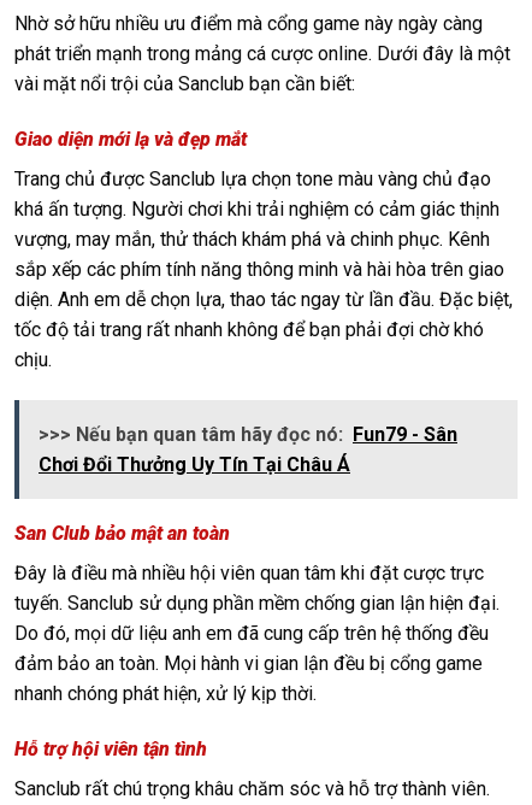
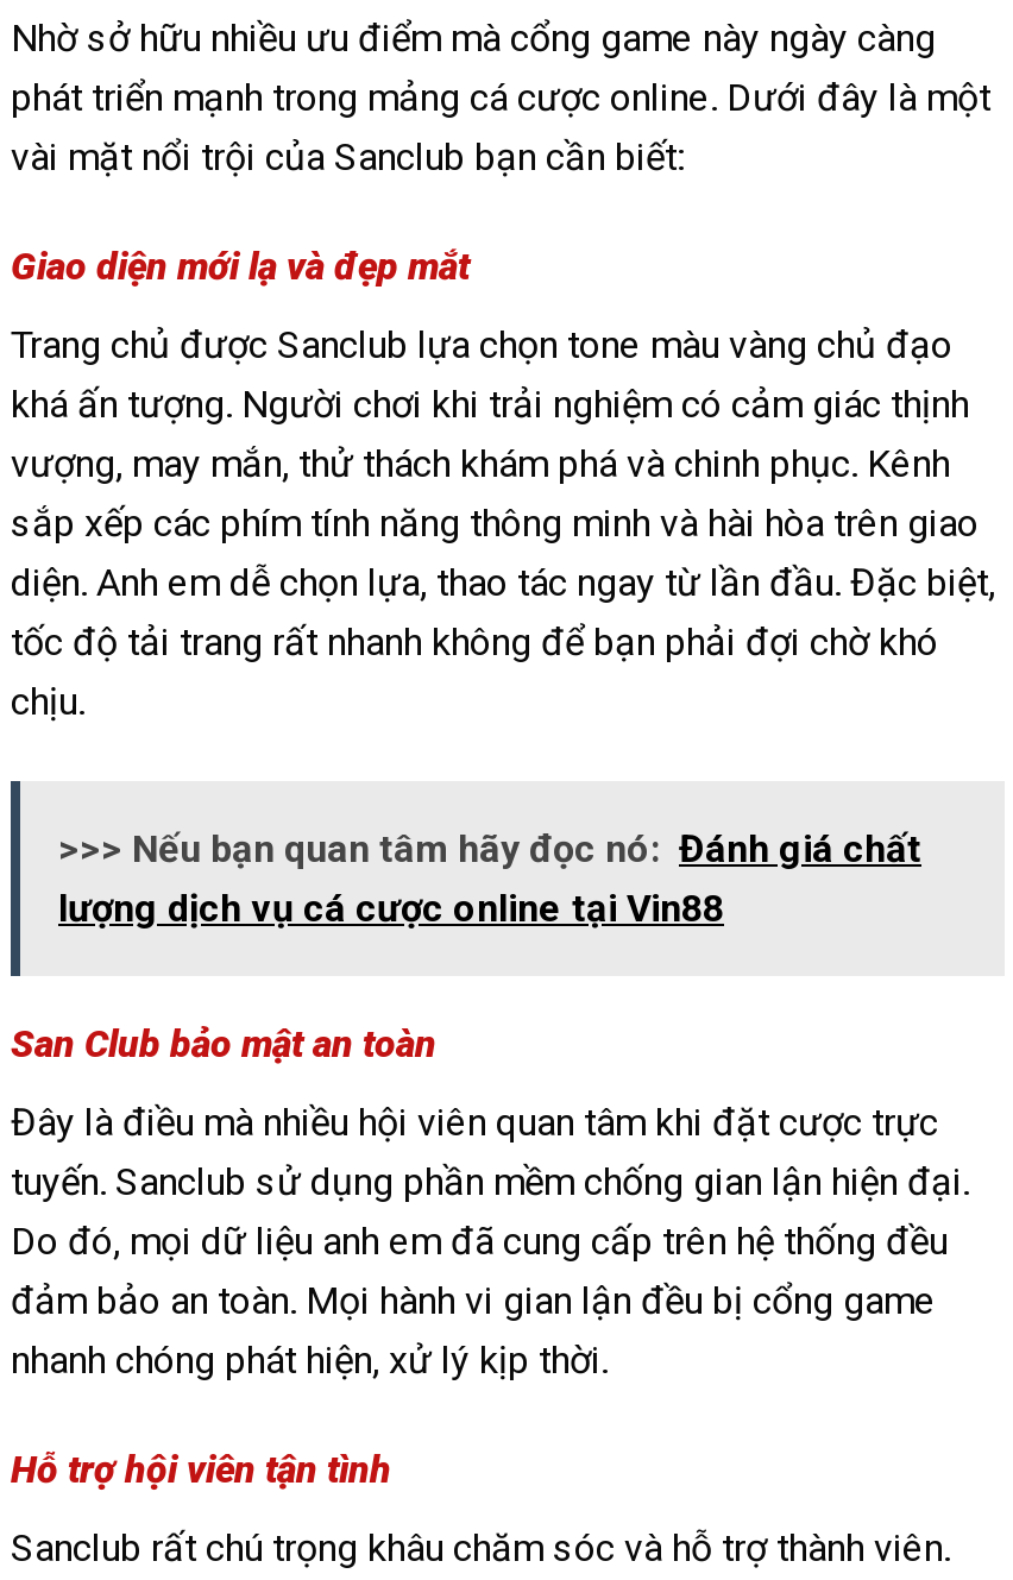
- >>> Nếu bạn quan tâm hãy đọc nó: Fun79 - Sân
- Chơi Đổi Thưởng Uy Tín Tại Châu Á
+ >>> Nếu bạn quan tâm hãy đọc nó: Đánh giá chất
+ lượng dịch vụ cá cược online tại Vin88
